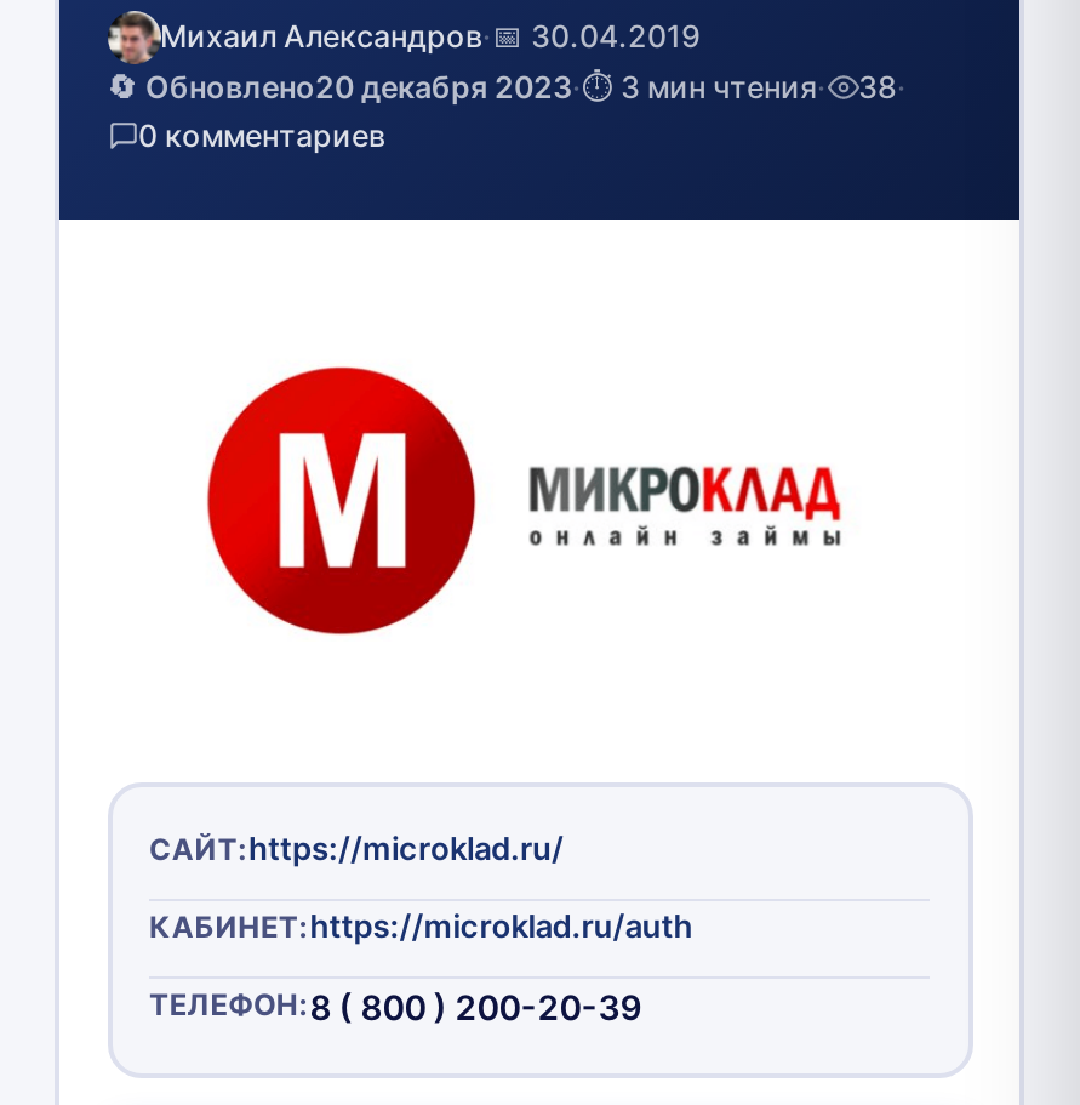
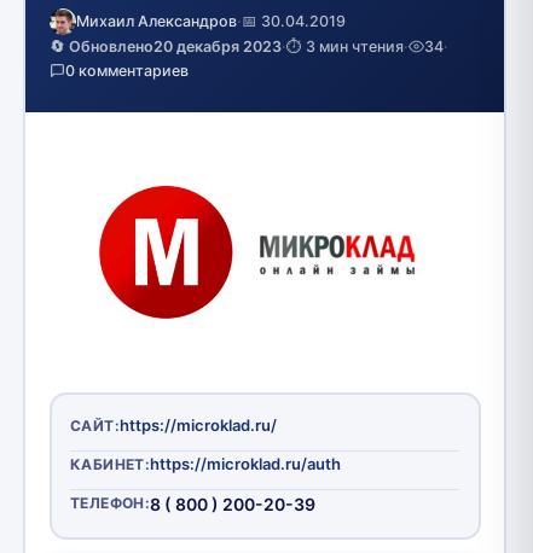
- 38·
+ 34·
